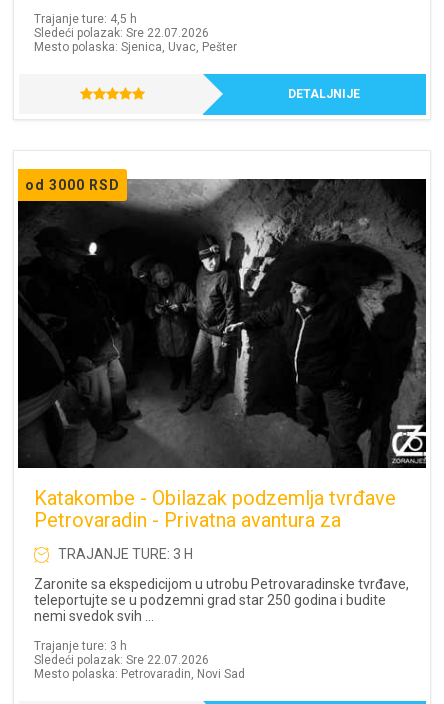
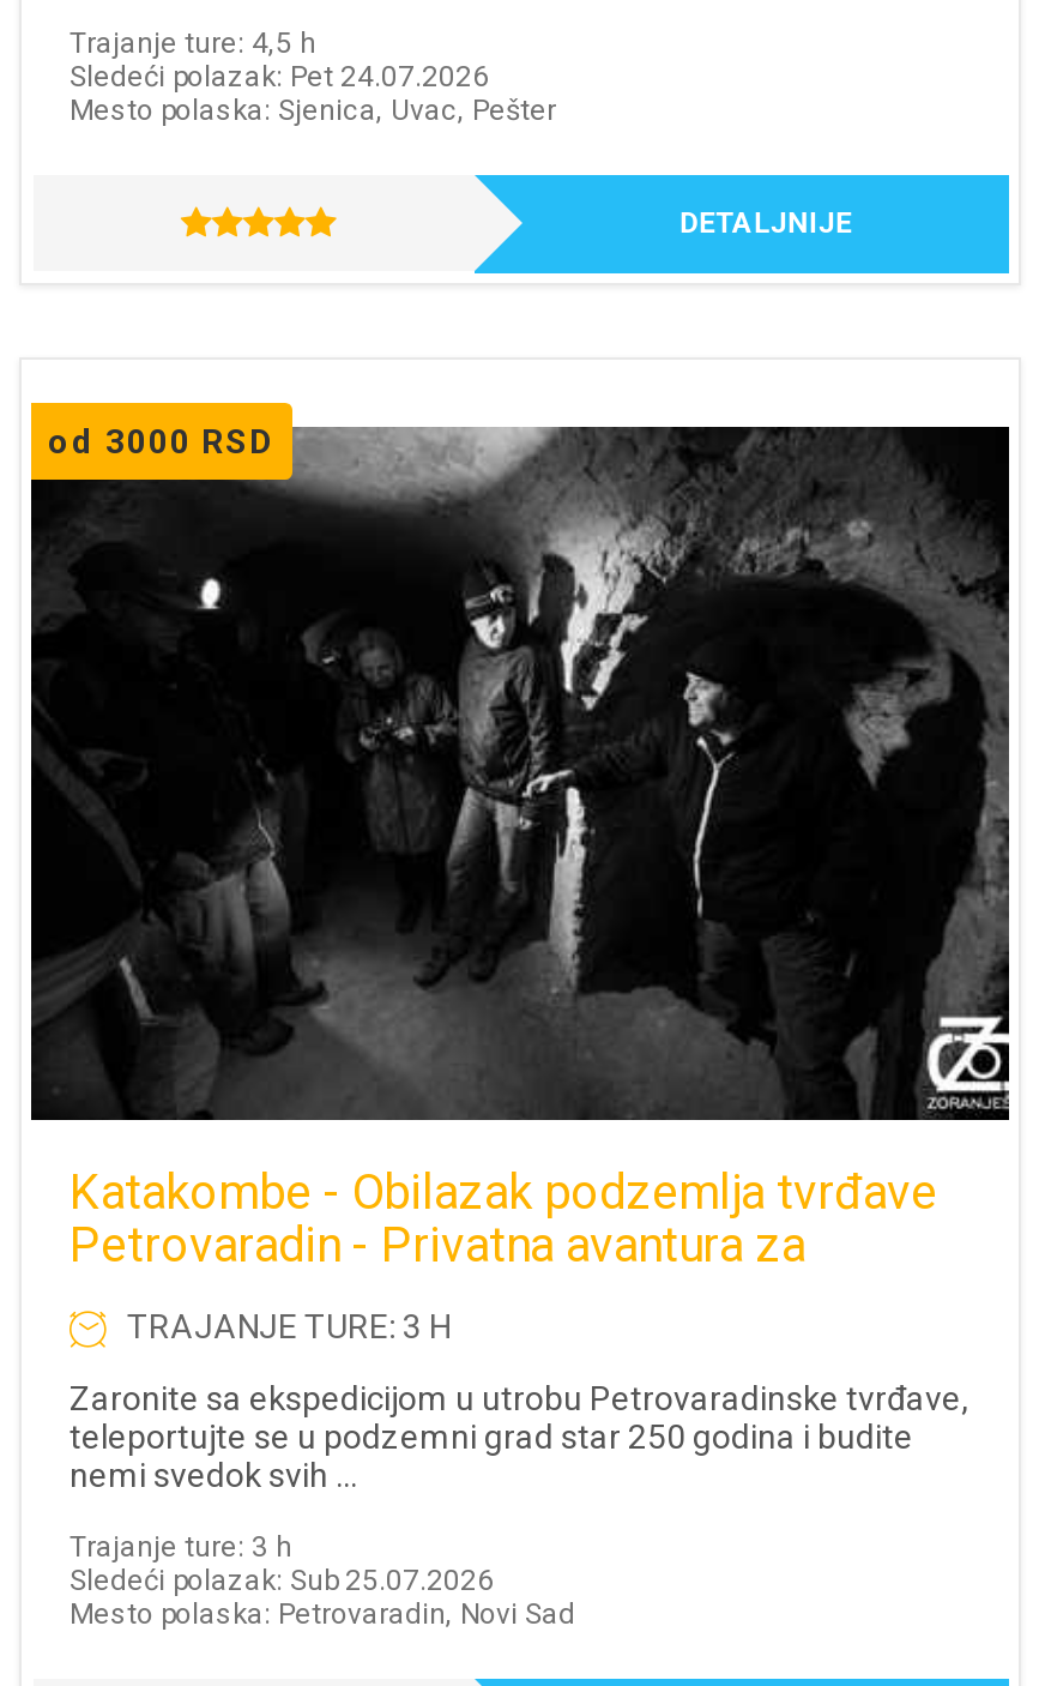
- Sledeći polazak: Sre 22.07.2026
+ Sledeći polazak: Pet 24.07.2026

- Sledeći polazak: Sre 22.07.2026
+ Sledeći polazak: Sub 25.07.2026
